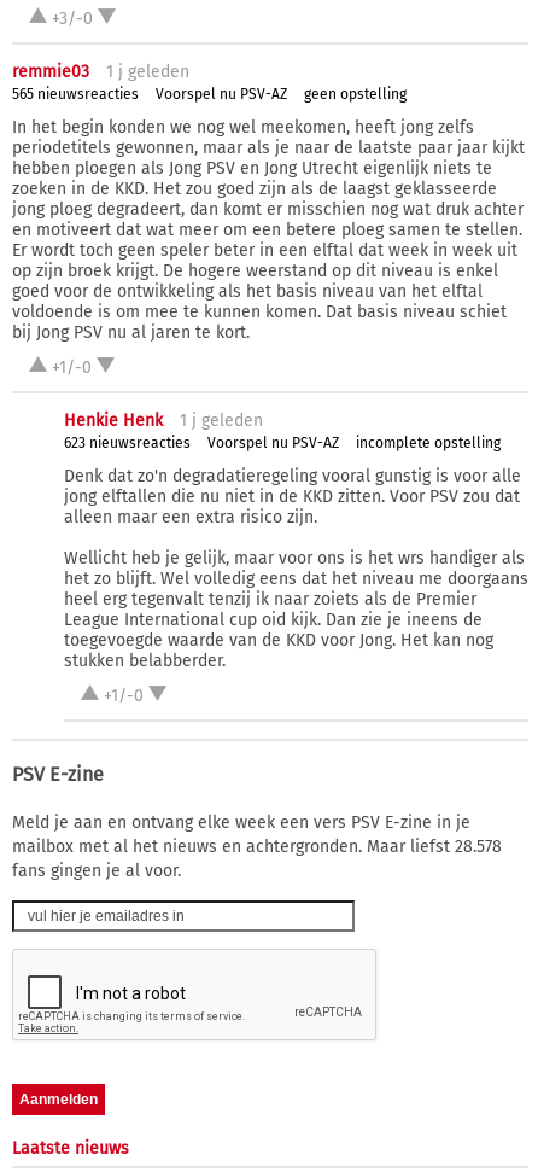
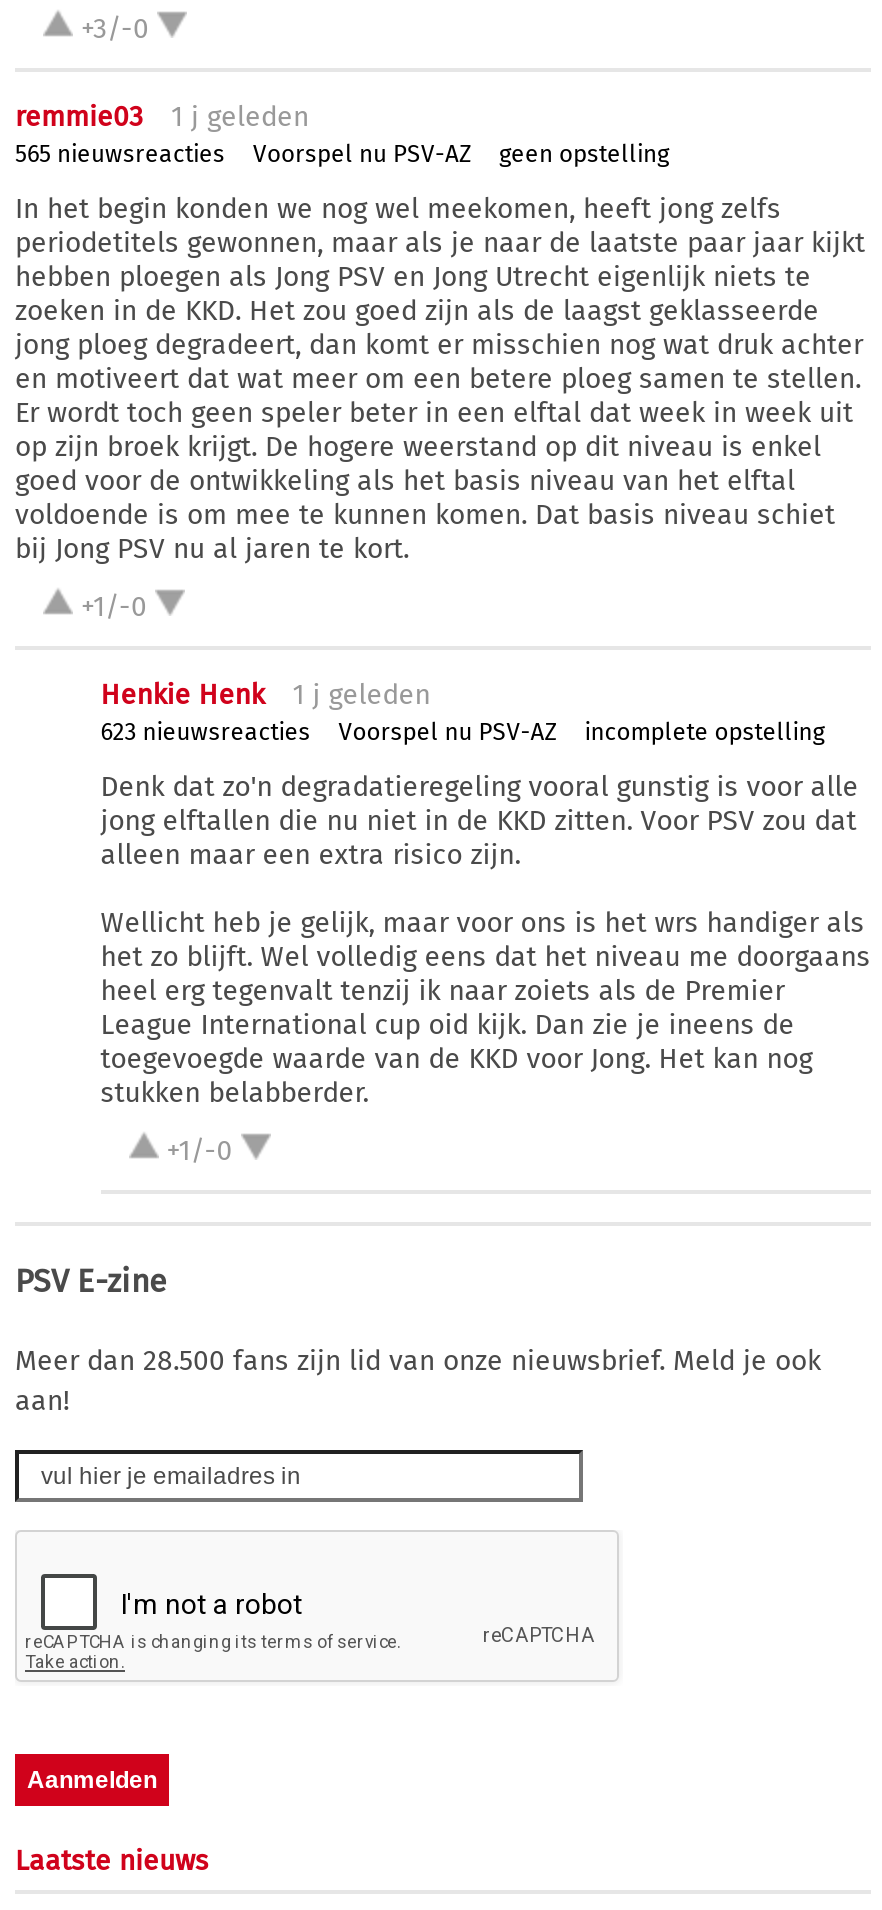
- Meld je aan en ontvang elke week een vers PSV E-zine in je
- mailbox met al het nieuws en achtergronden. Maar liefst 28.578
- fans gingen je al voor.
+ Meer dan 28.500 fans zijn lid van onze nieuwsbrief. Meld je ook
+ aan!
